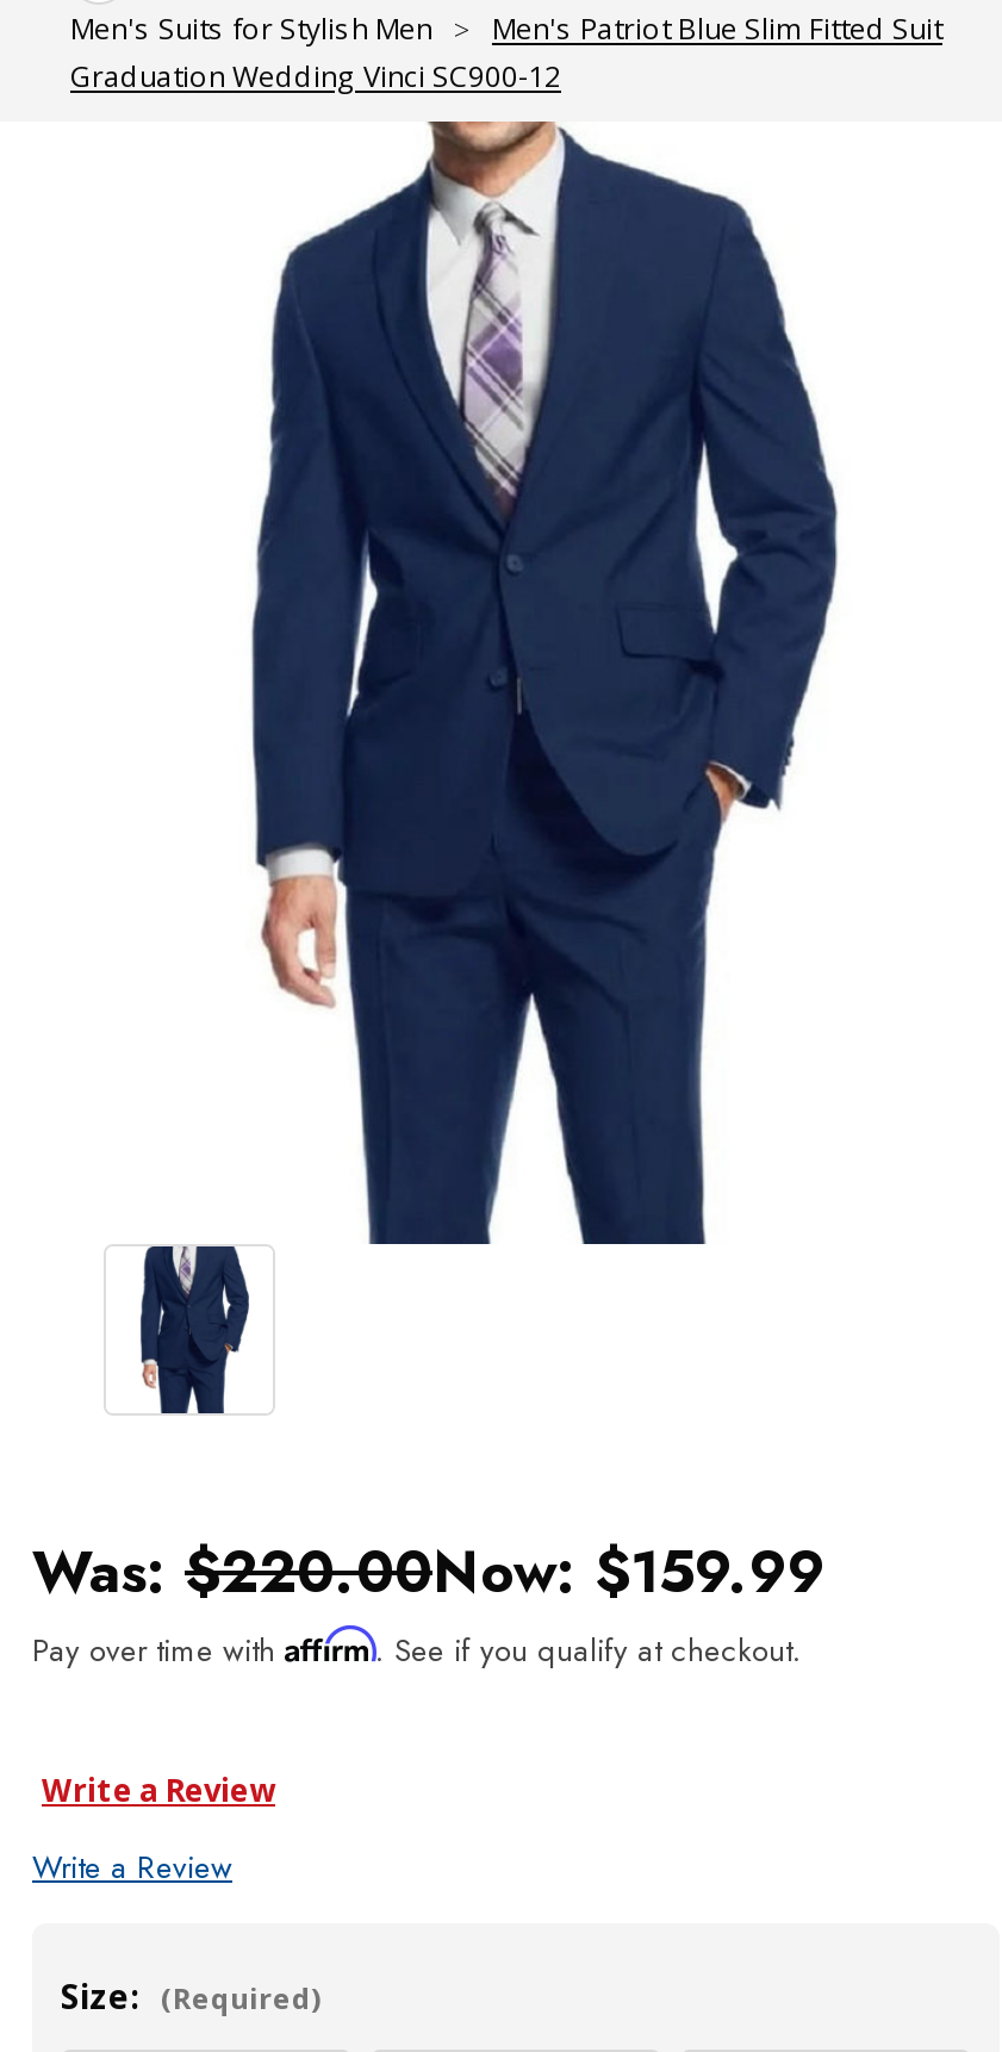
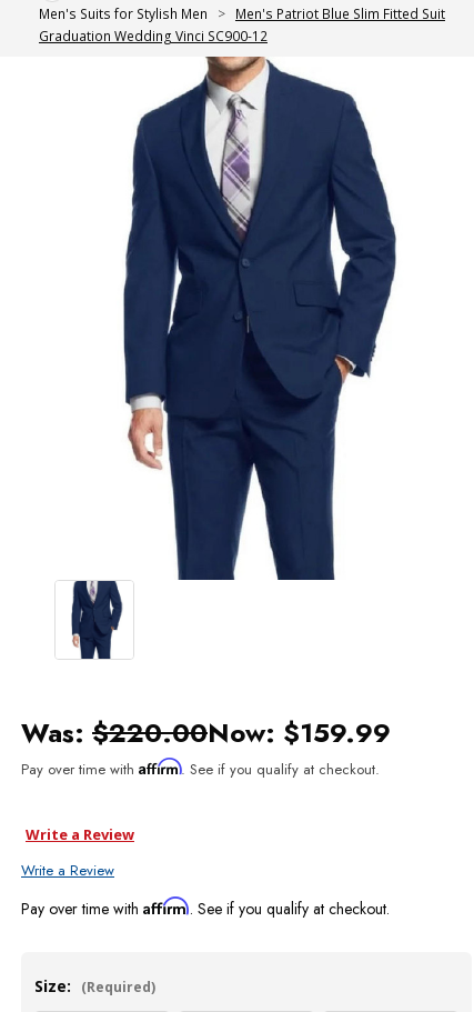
+ Pay over time with Affirm. See if you qualify at checkout.
